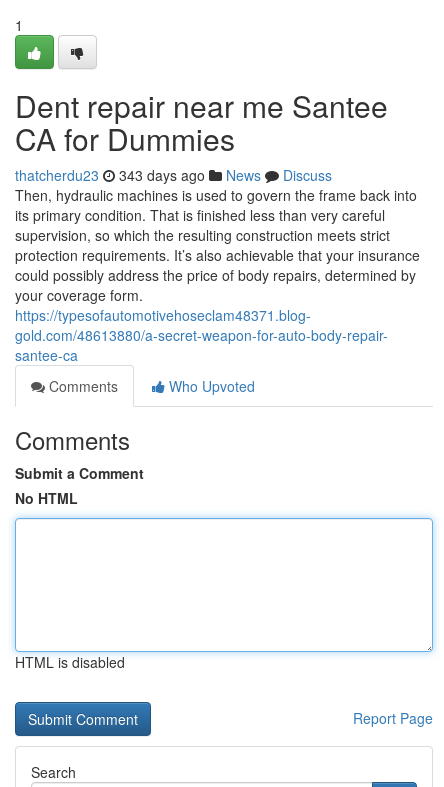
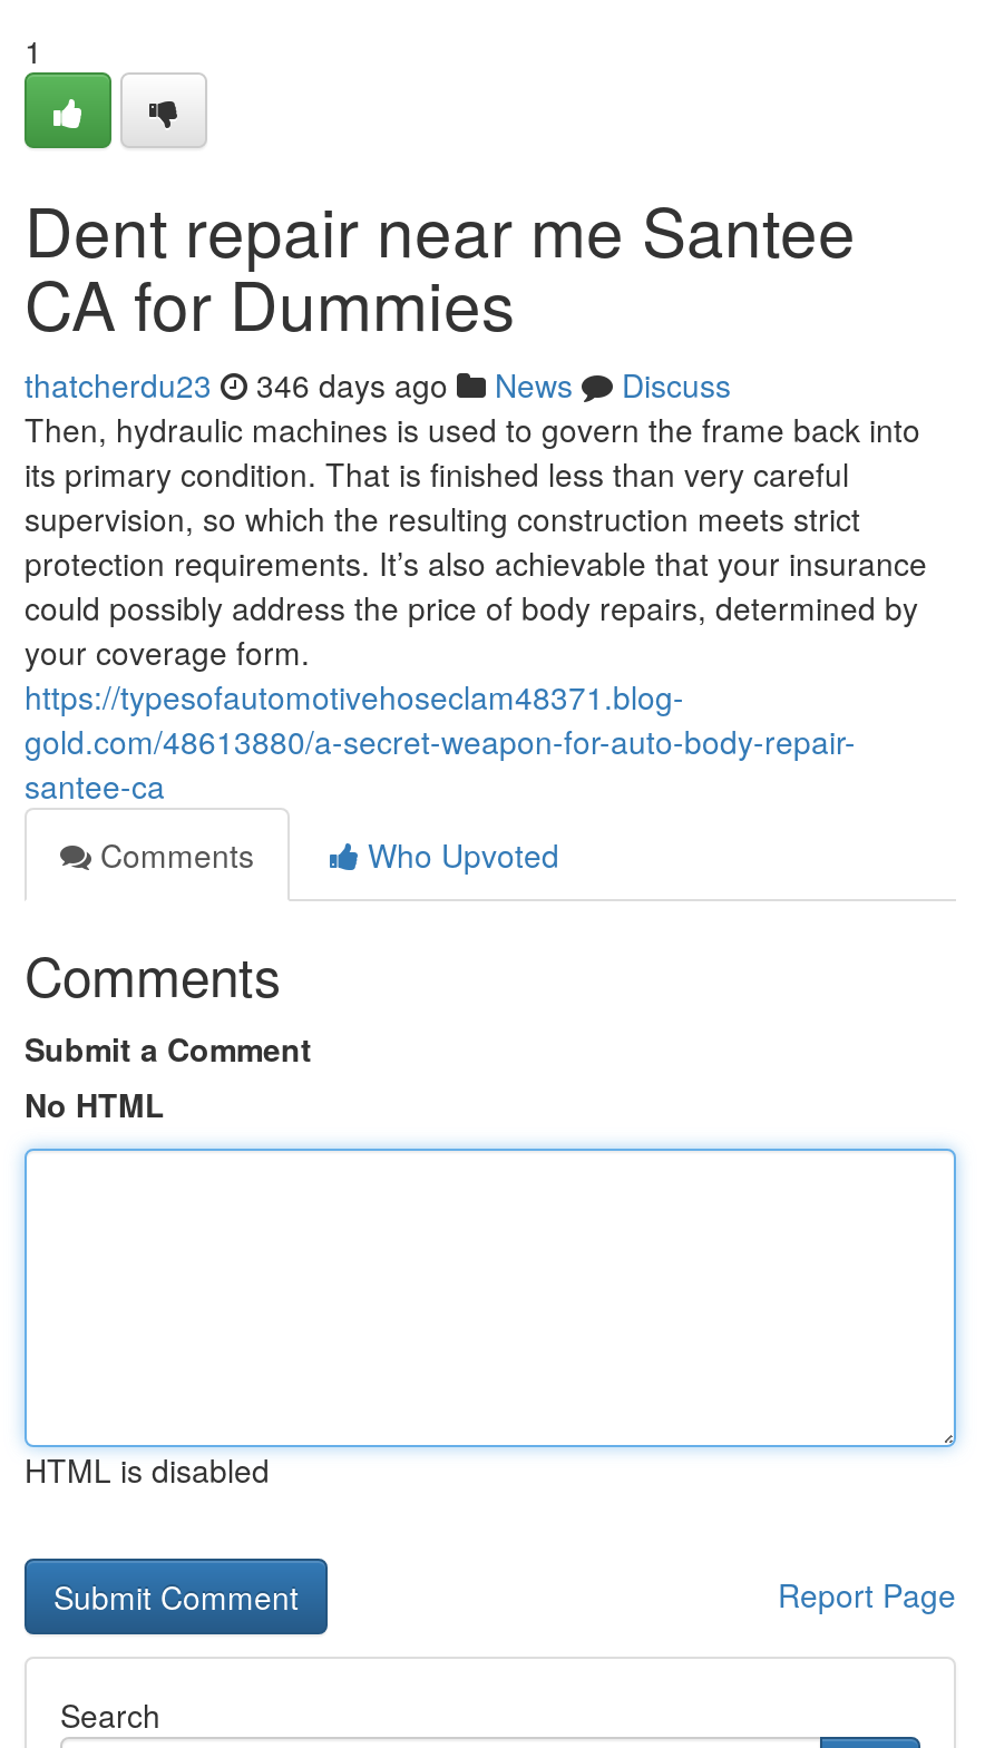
- thatcherdu23 343 days ago News Discuss
+ thatcherdu23 346 days ago News Discuss
